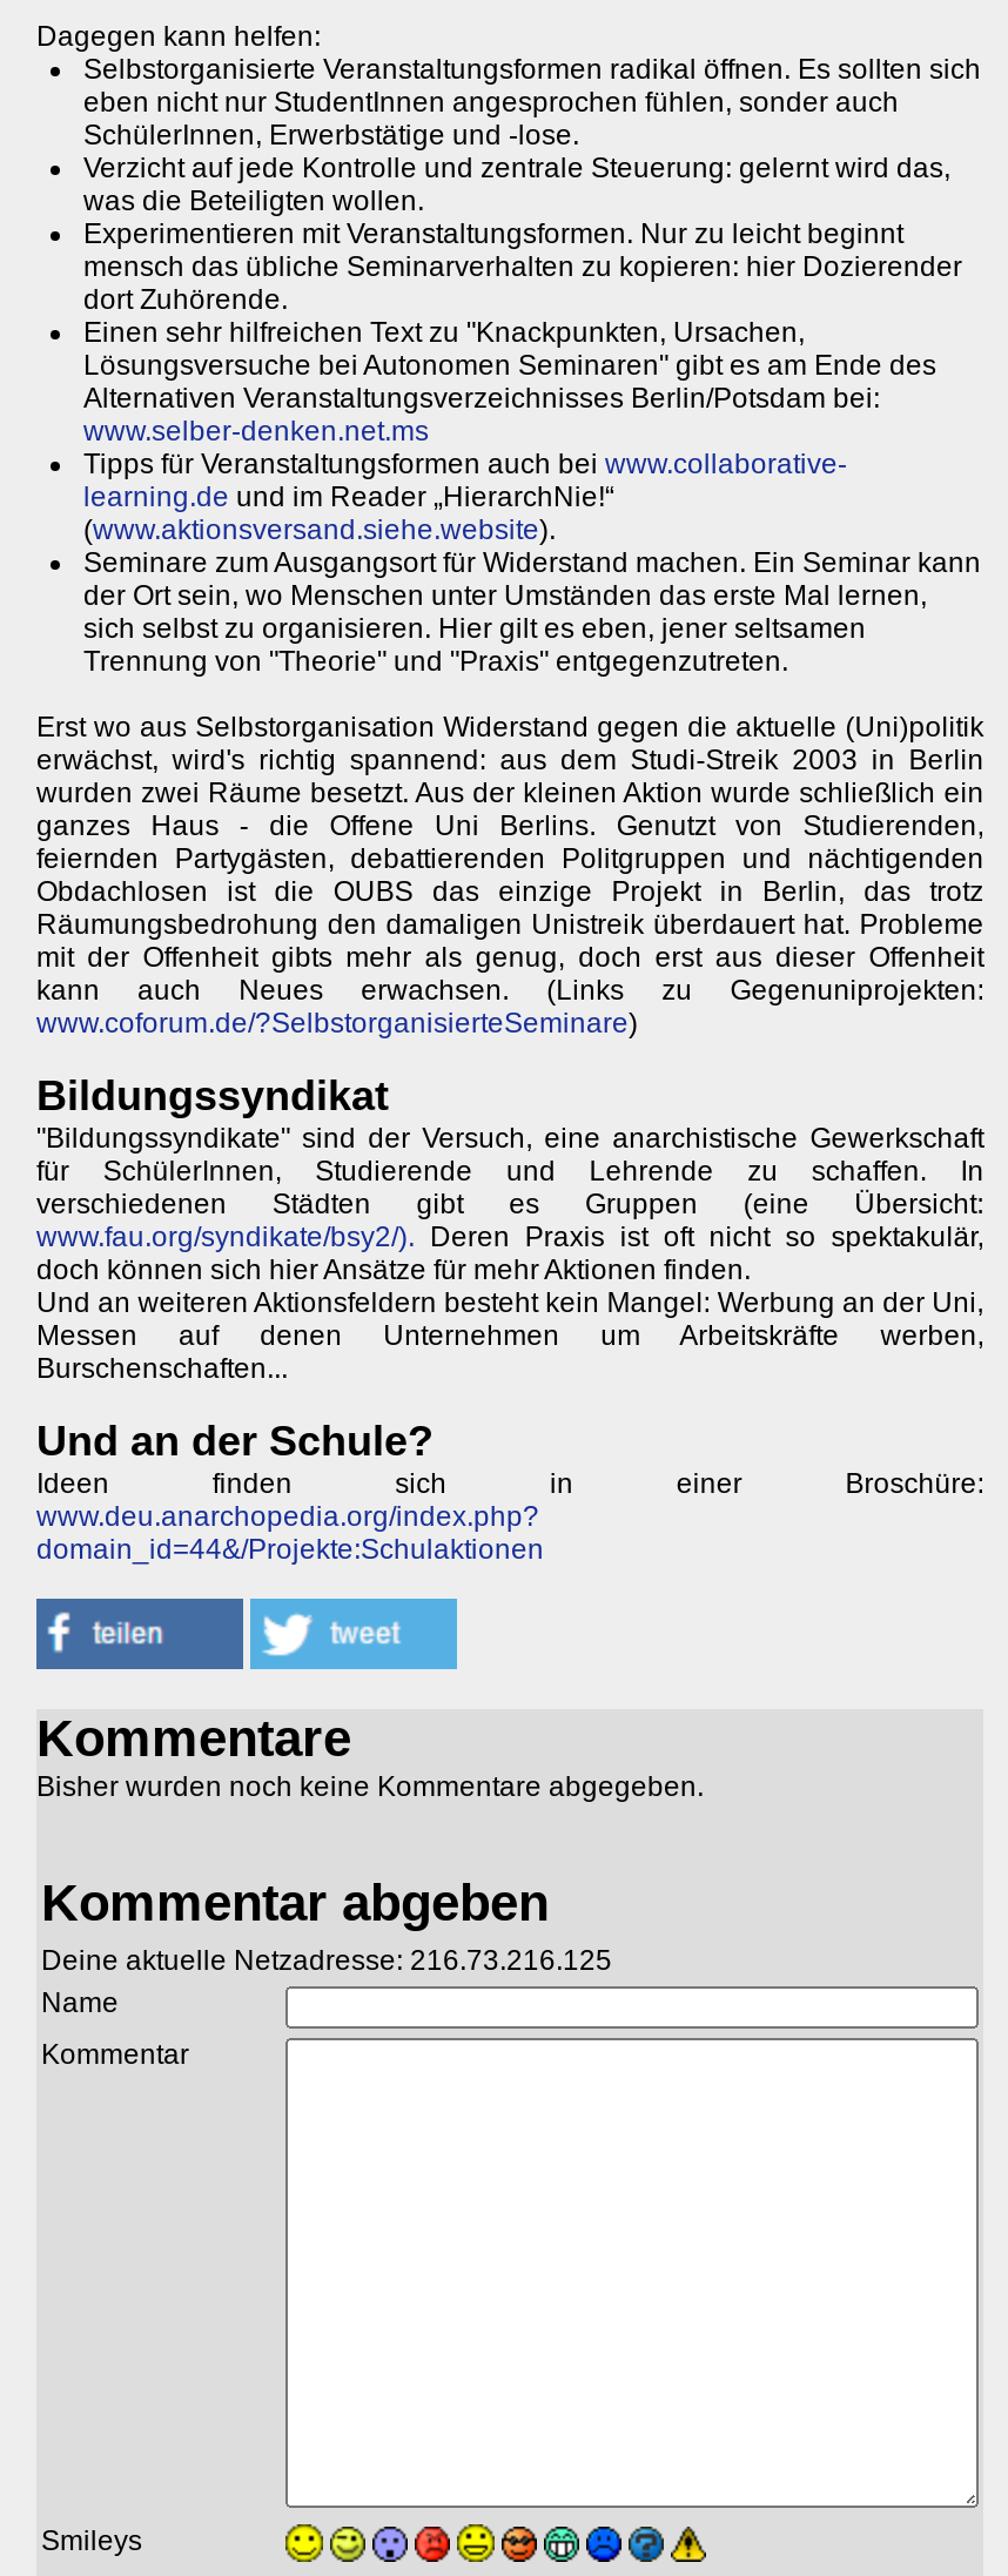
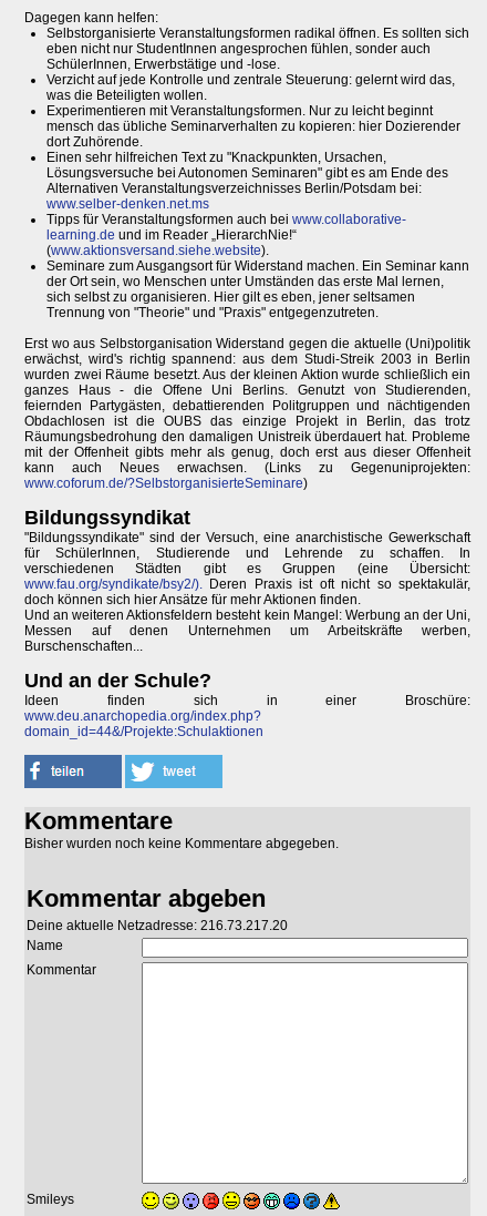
- Deine aktuelle Netzadresse: 216.73.216.125
+ Deine aktuelle Netzadresse: 216.73.217.20
